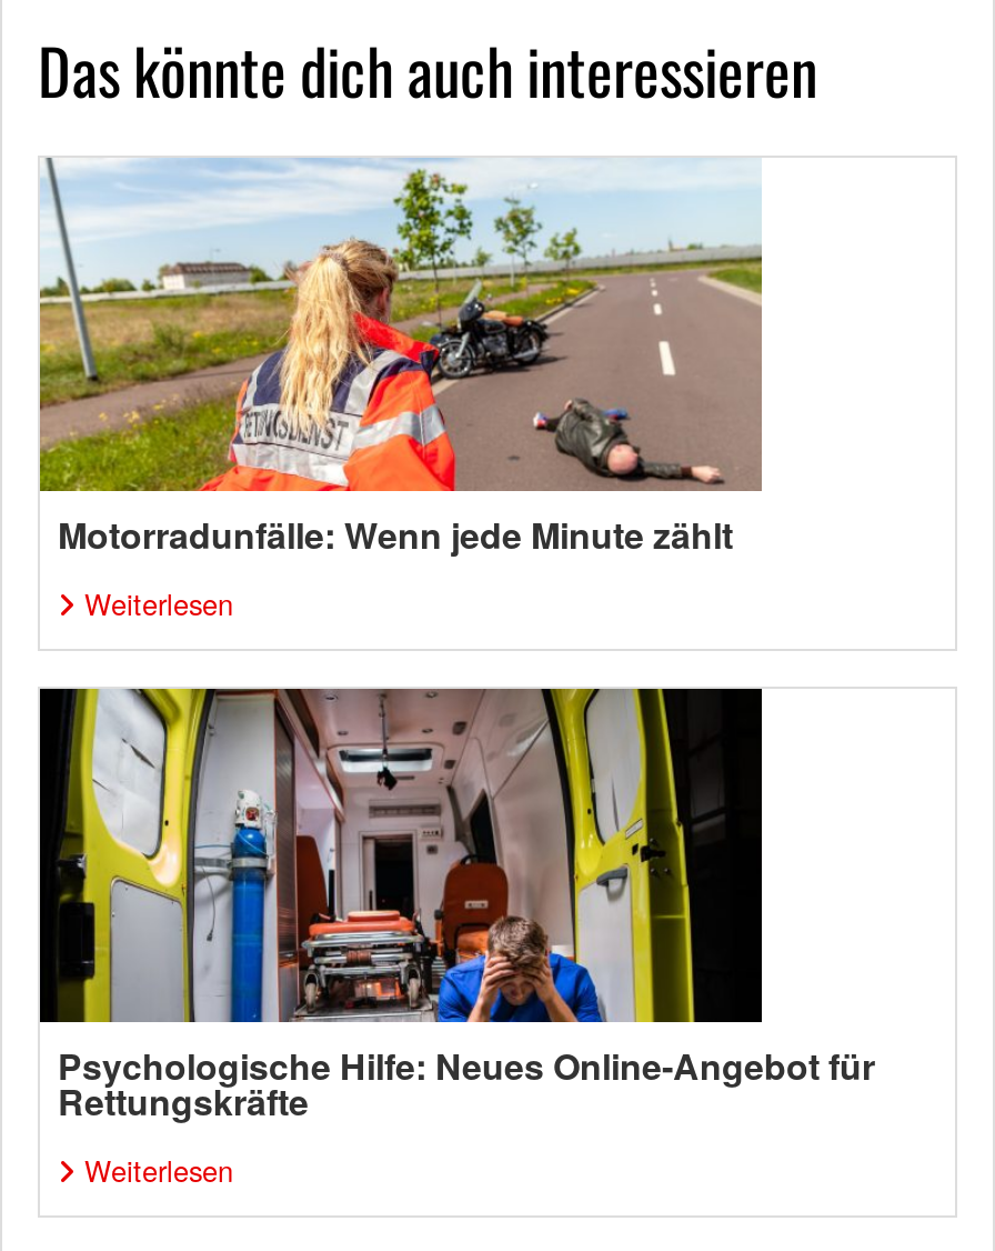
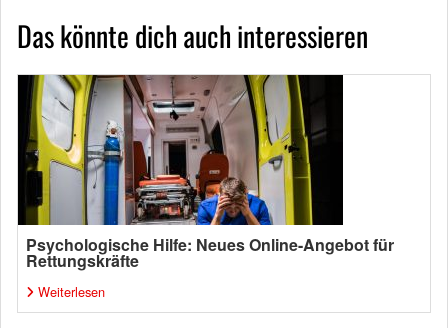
- [image]
- Motorradunfälle: Wenn jede Minute zählt
- Weiterlesen
